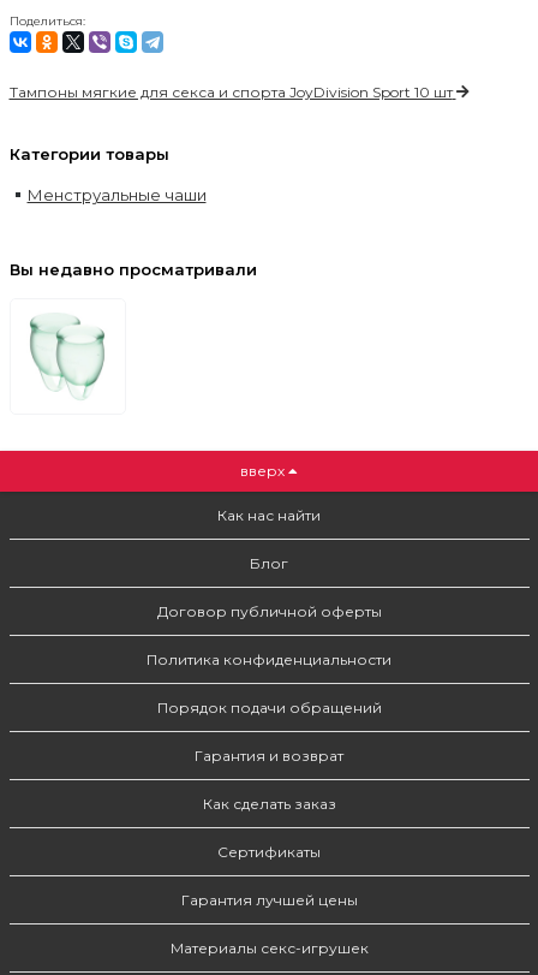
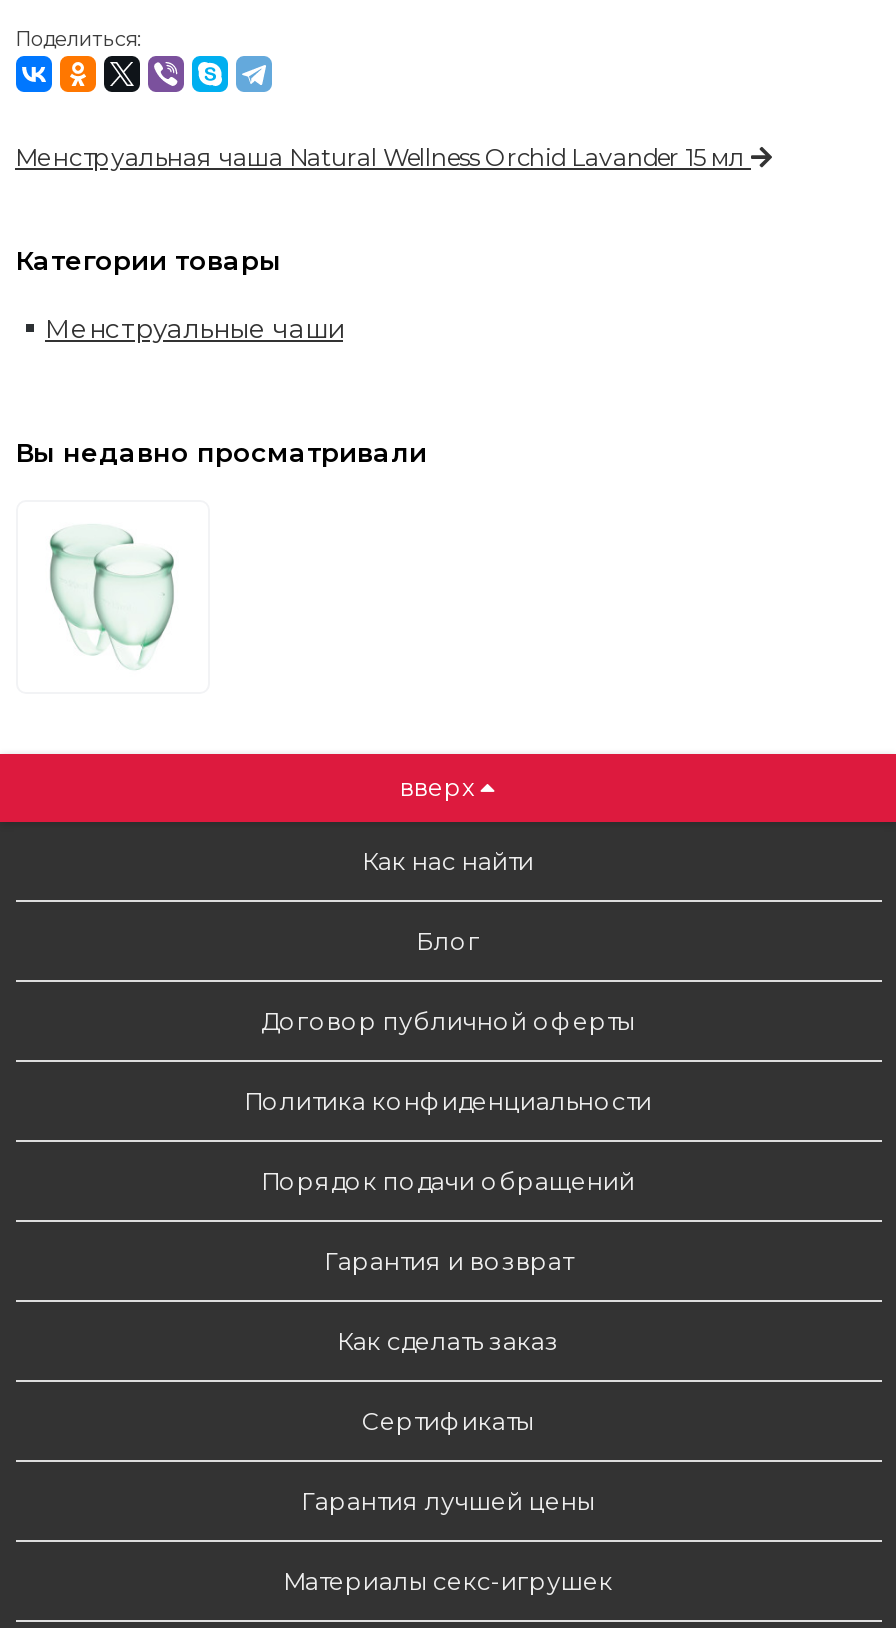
- Тампоны мягкие для секса и спорта JoyDivision Sport 10 шт
+ Менструальная чаша Natural Wellness Orchid Lavander 15 мл
